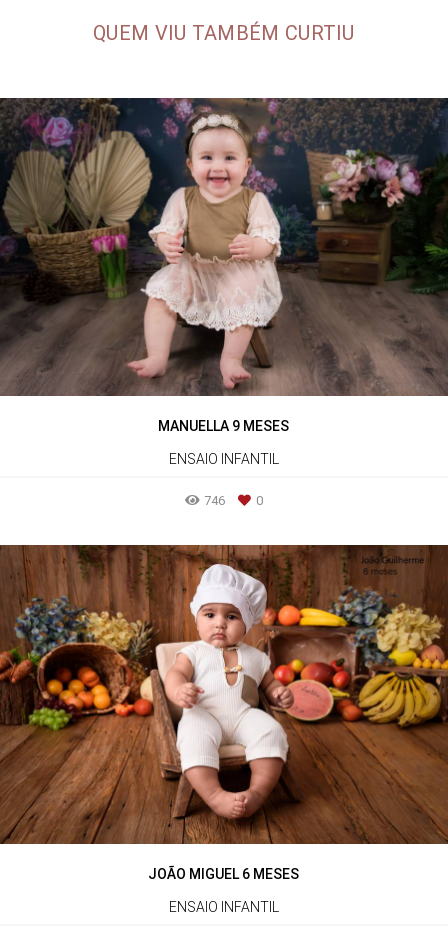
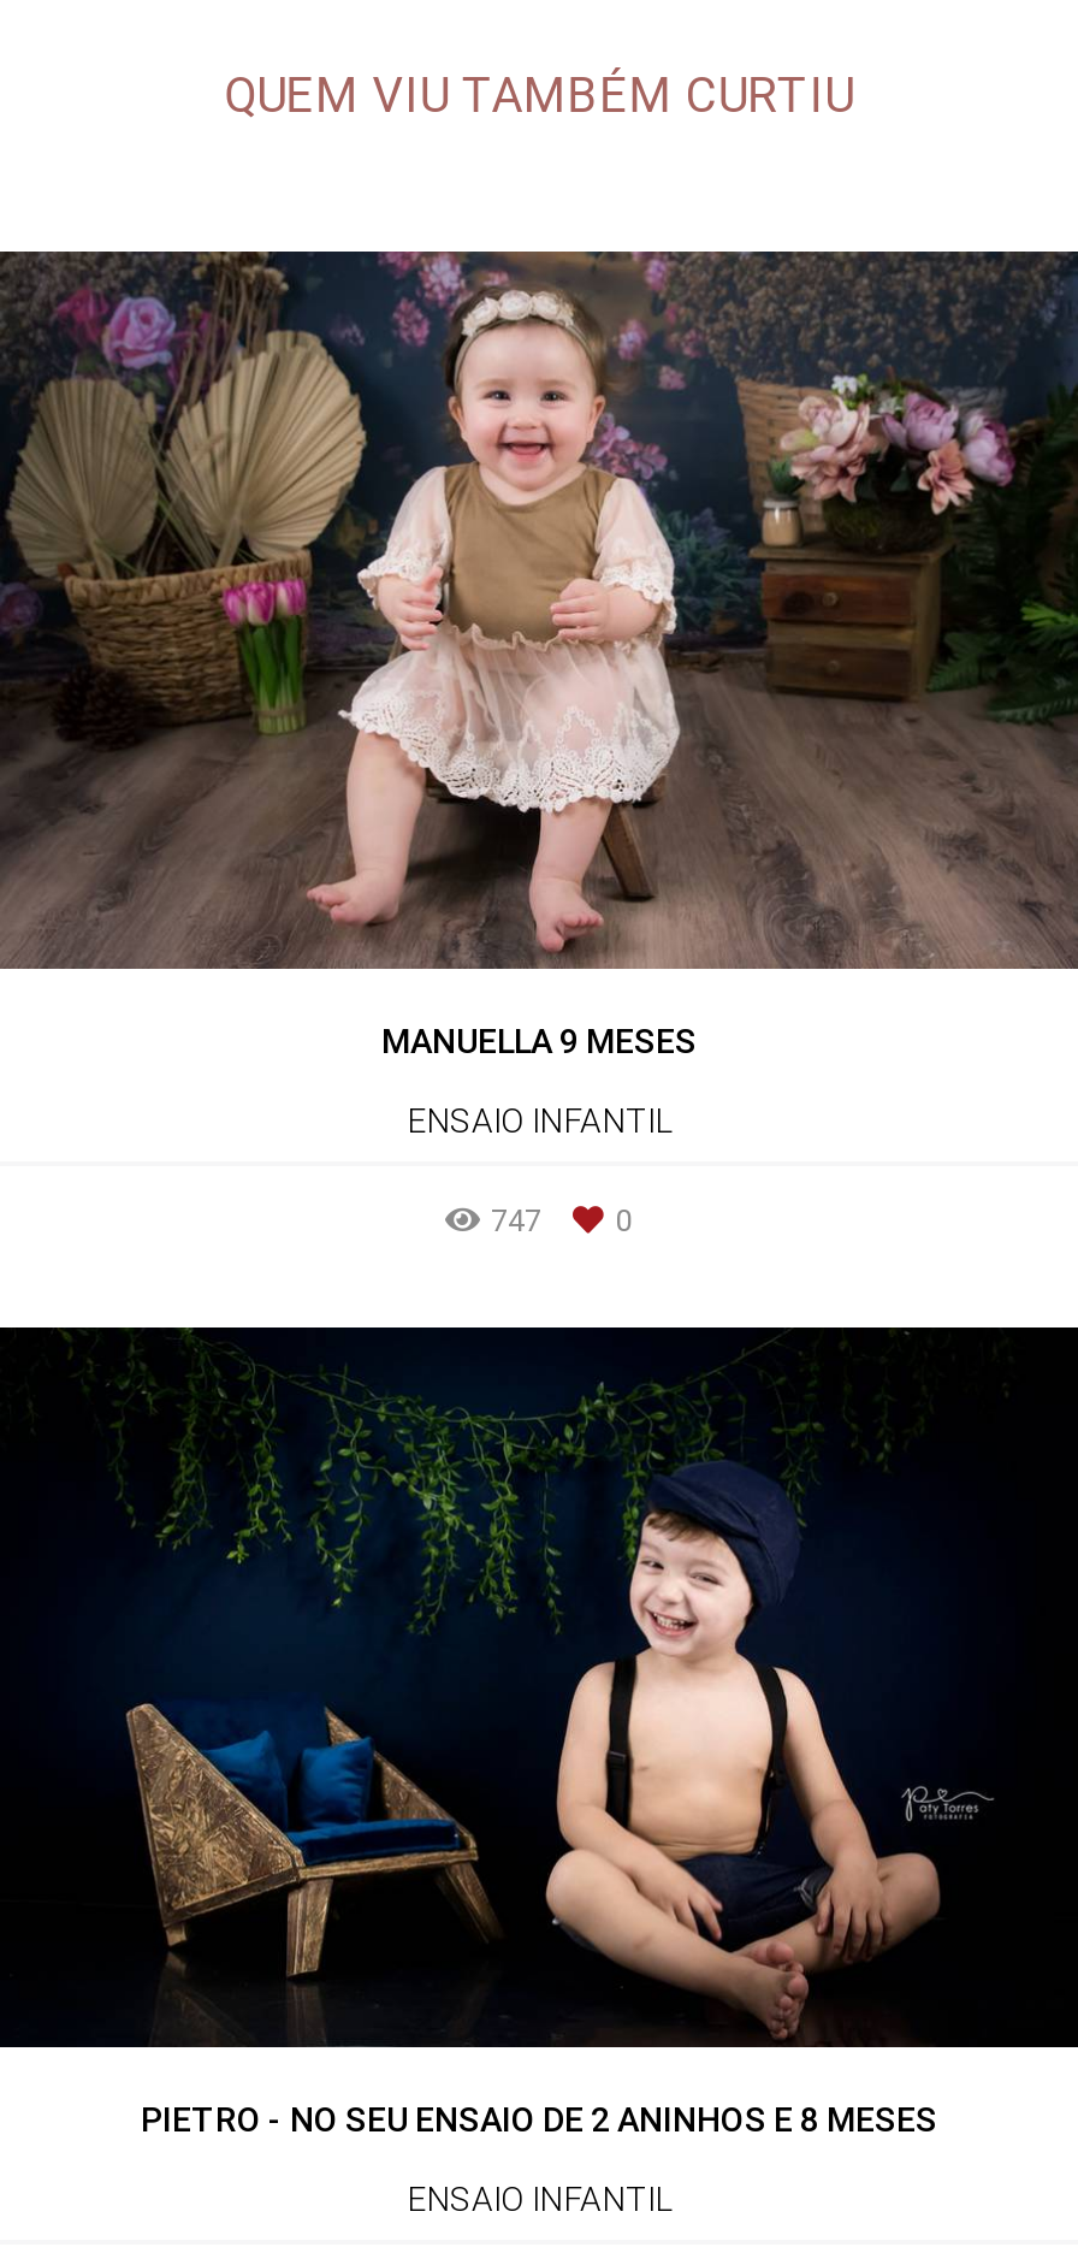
- 746
+ 747

- [image]
- JOÃO MIGUEL 6 MESES
+ [image]
+ PIETRO - NO SEU ENSAIO DE 2 ANINHOS E 8 MESES
